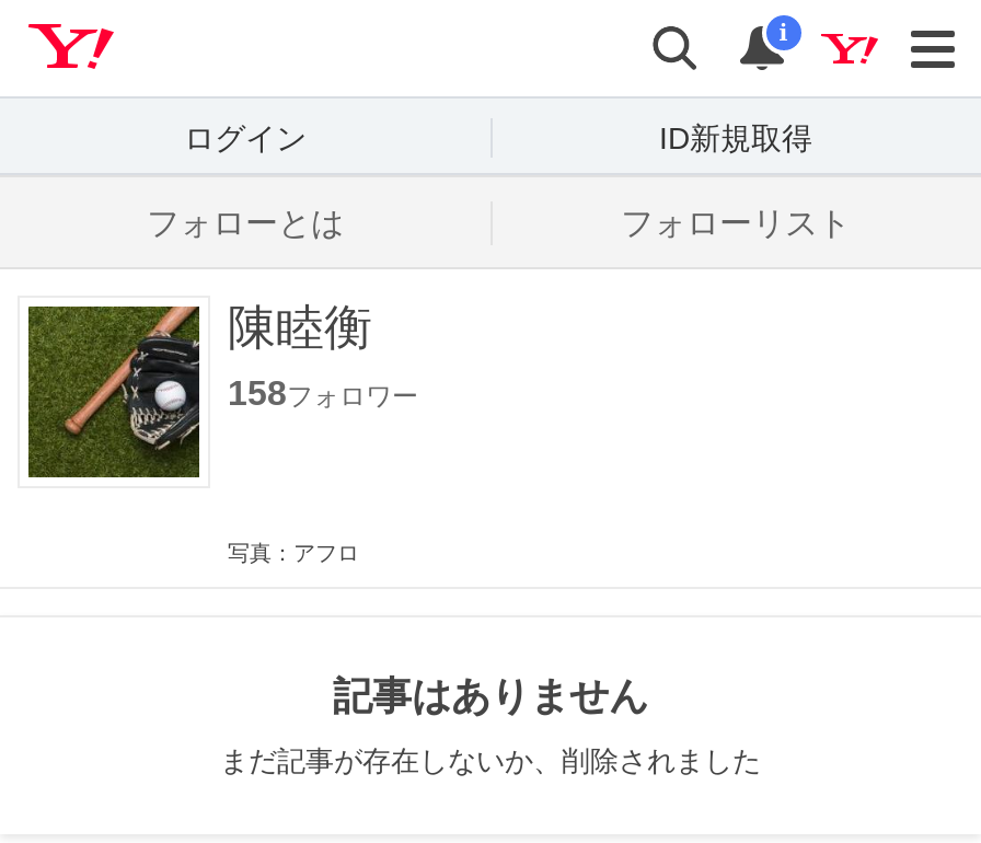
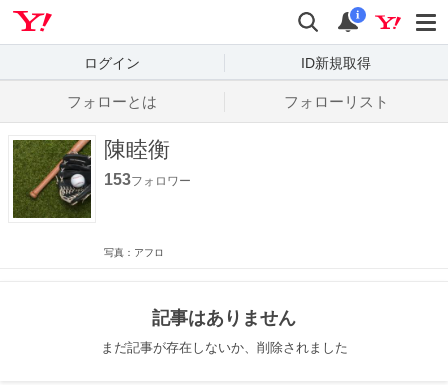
- 158フォロワー
+ 153フォロワー
